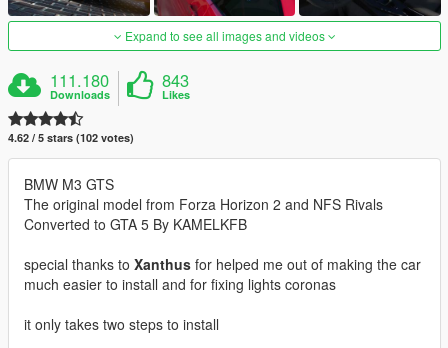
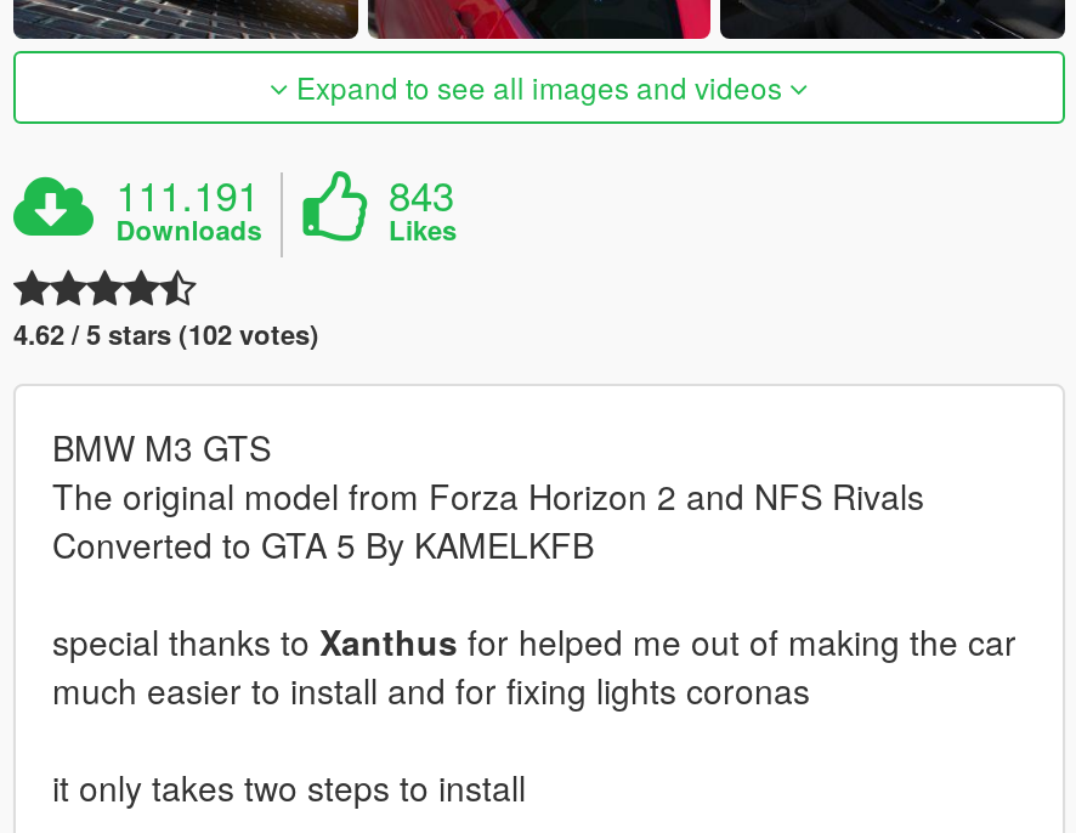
- 111.180
+ 111.191
